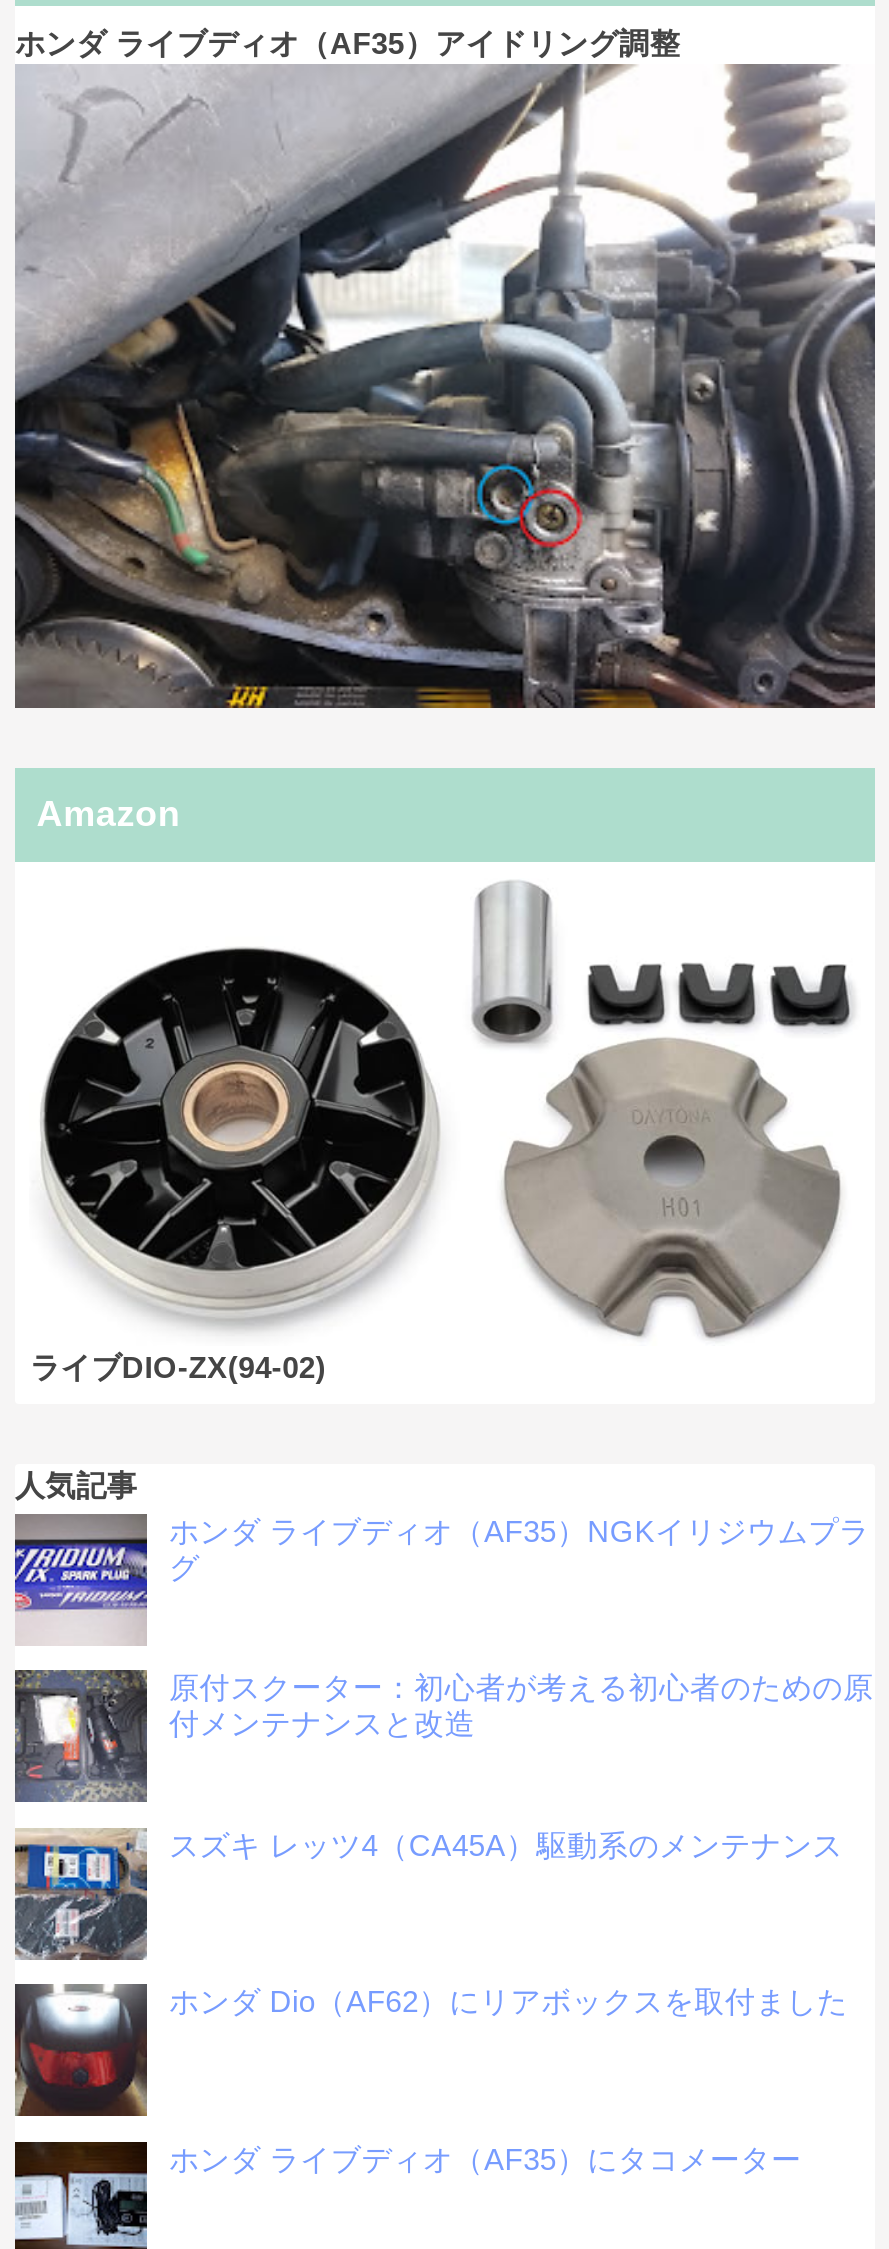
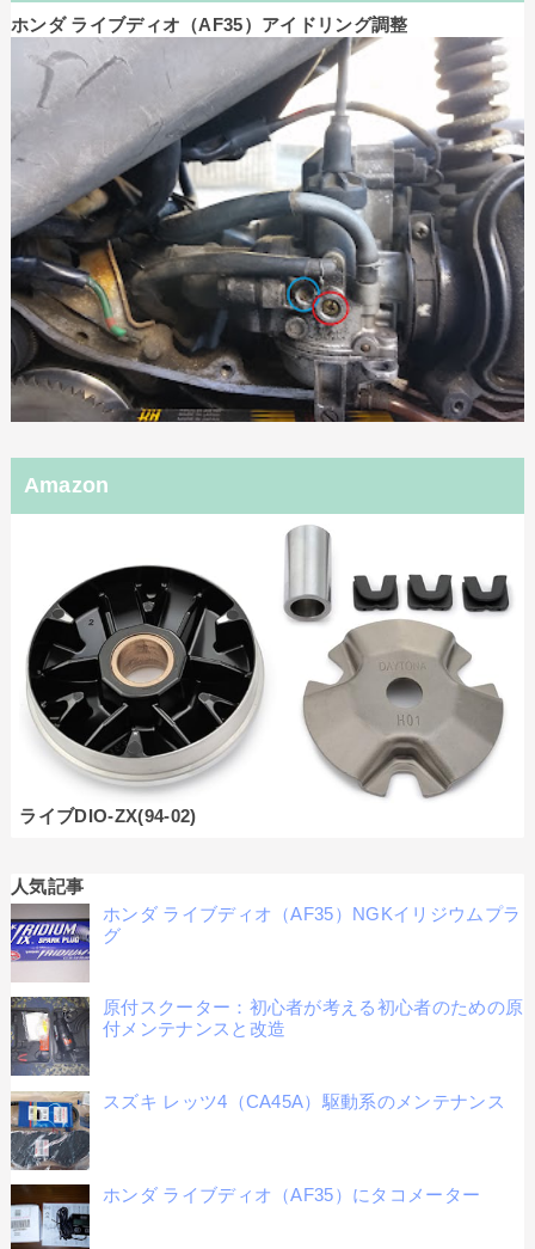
- [image]
- ホンダ Dio（AF62）にリアボックスを取付ました
